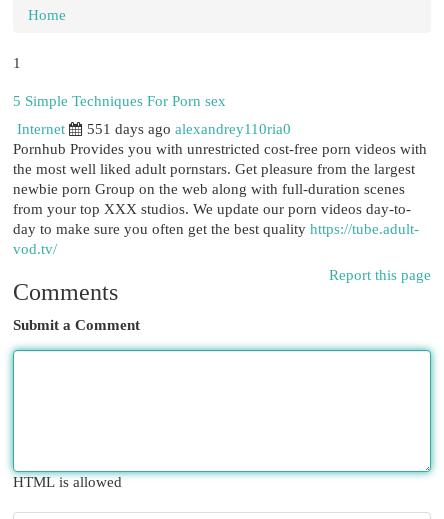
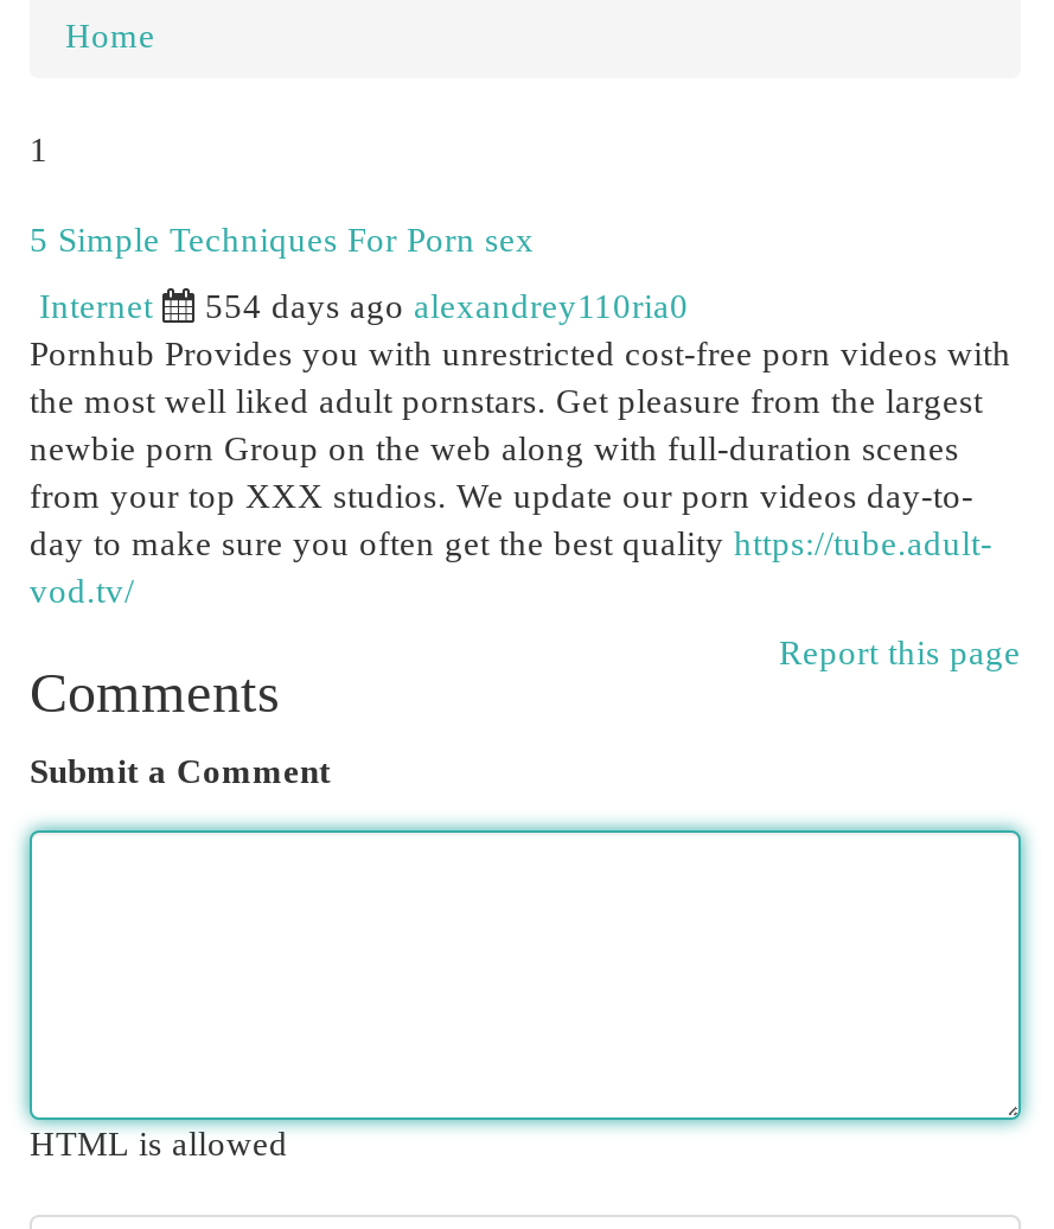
- 551 days ago alexandrey110ria0
+ 554 days ago alexandrey110ria0
